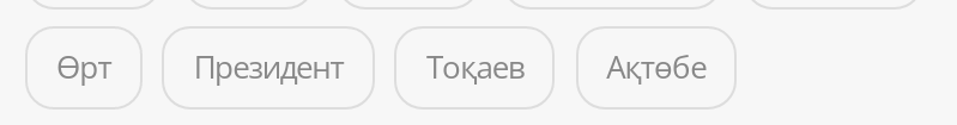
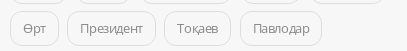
- Ақтөбе
+ Павлодар
